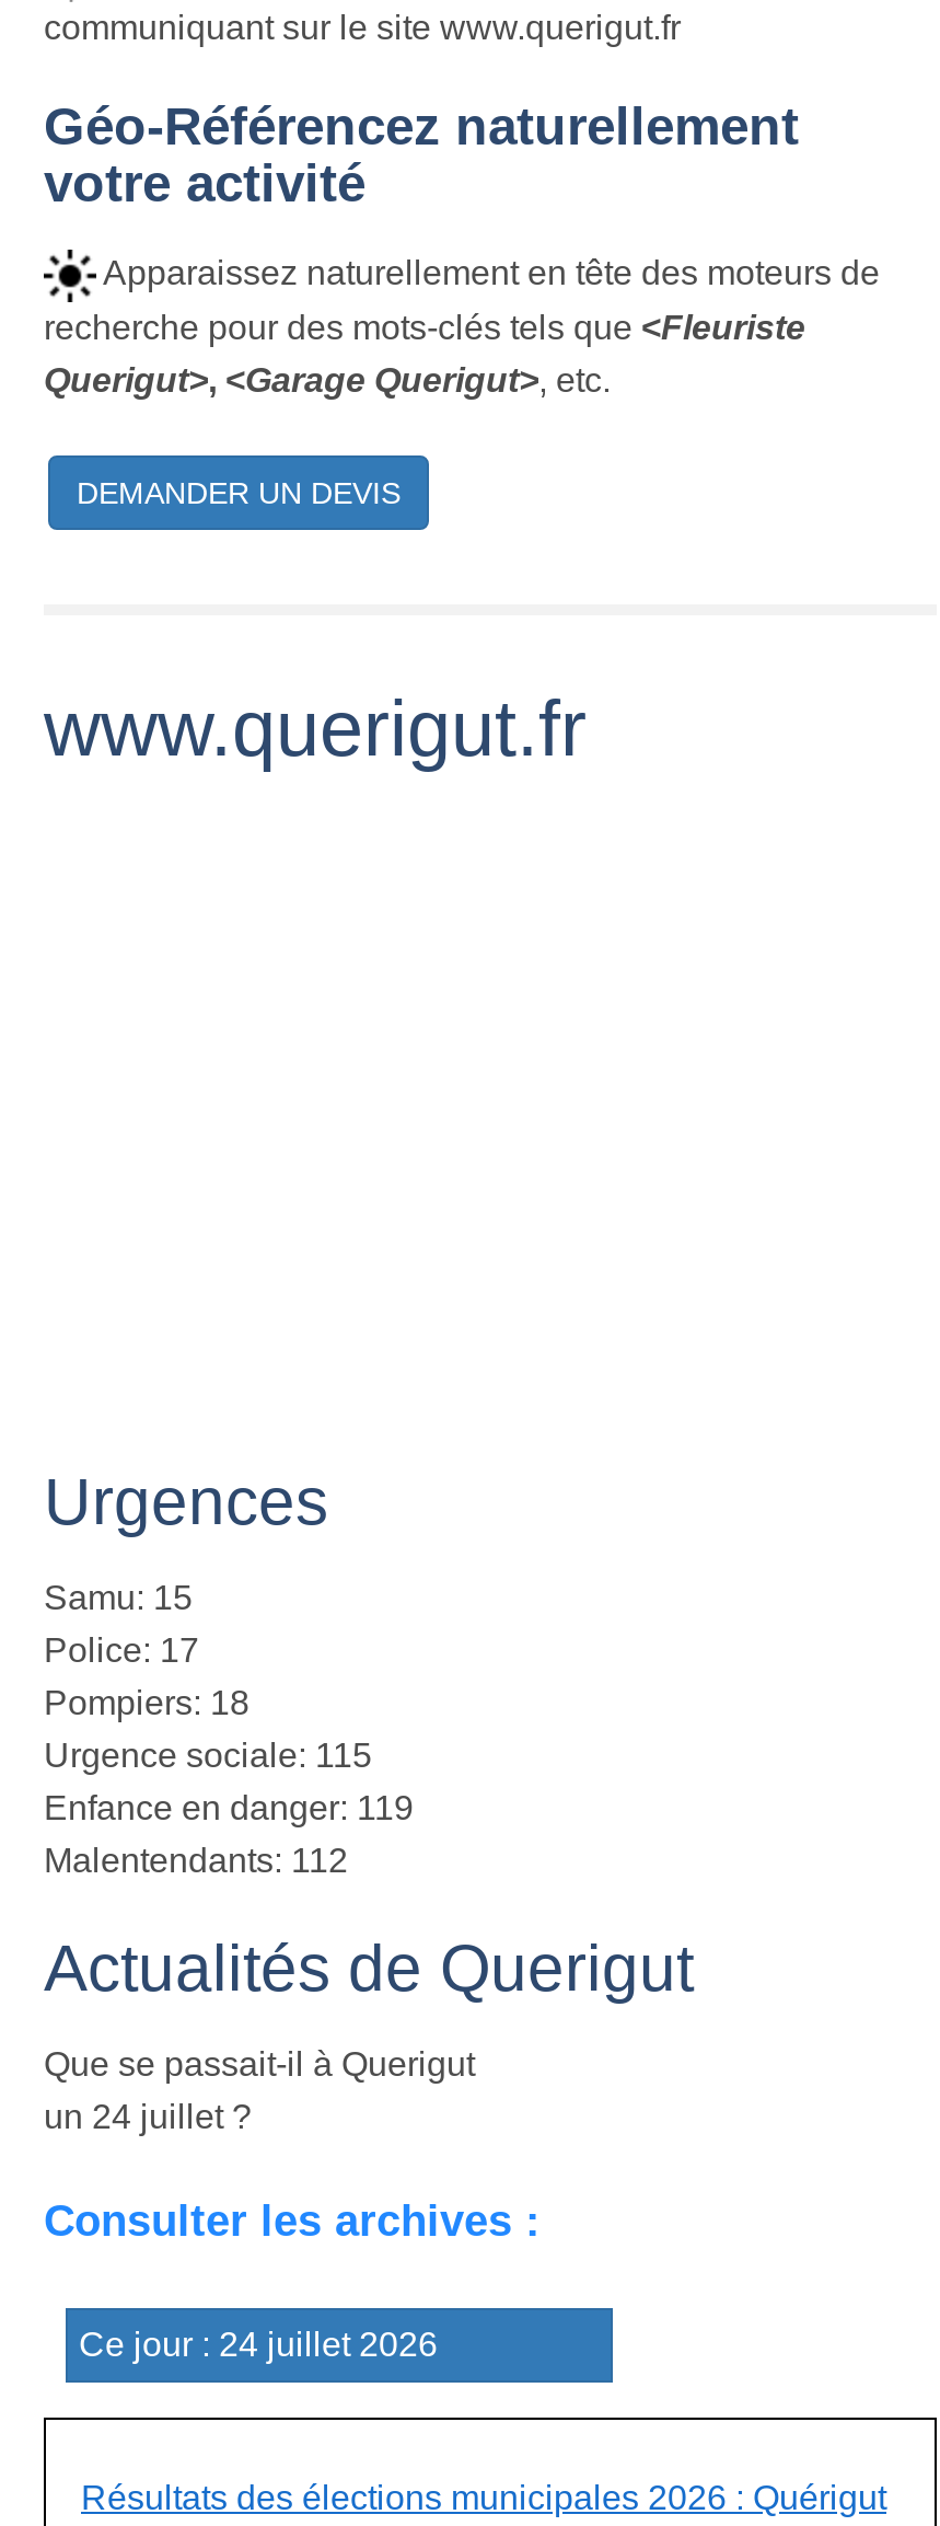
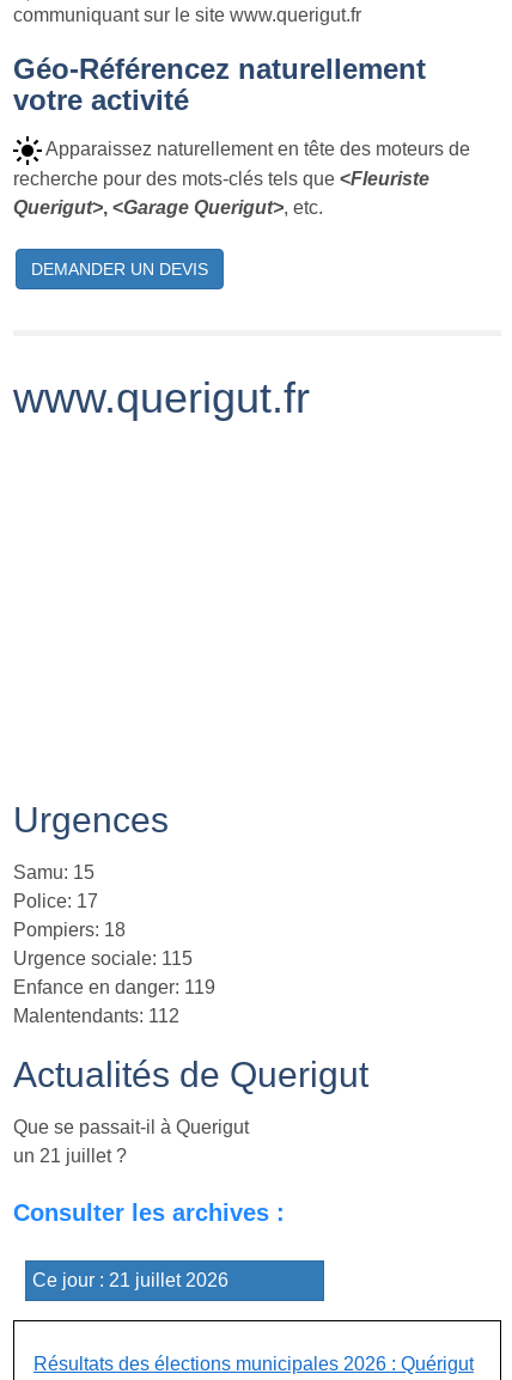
- un 24 juillet ?
+ un 21 juillet ?
